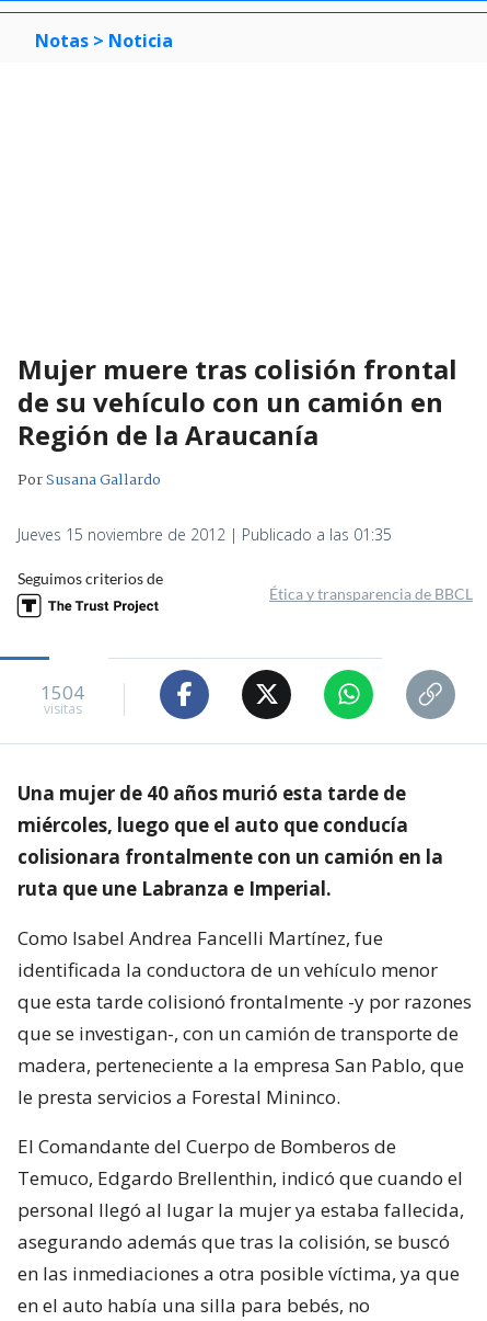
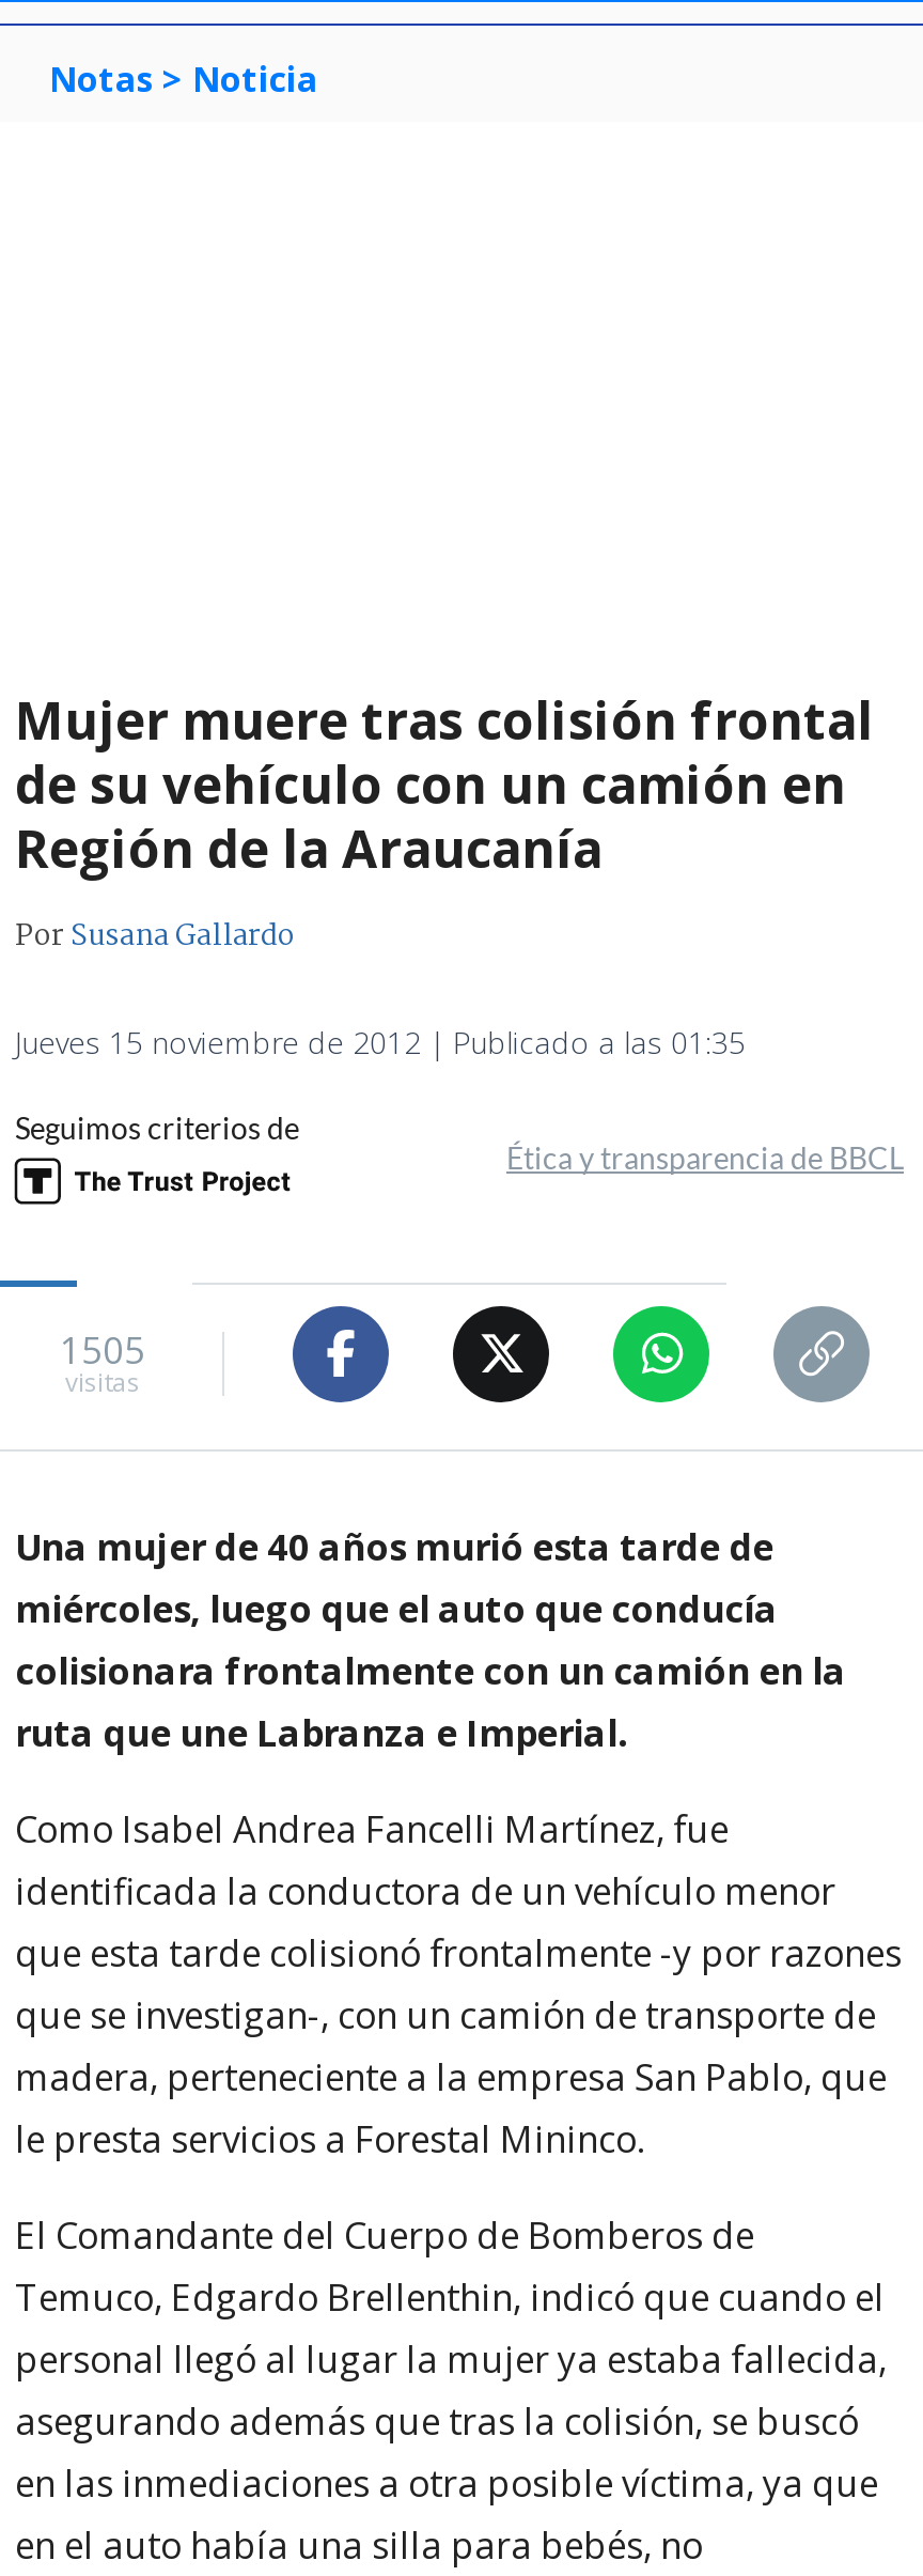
- 1504
+ 1505
